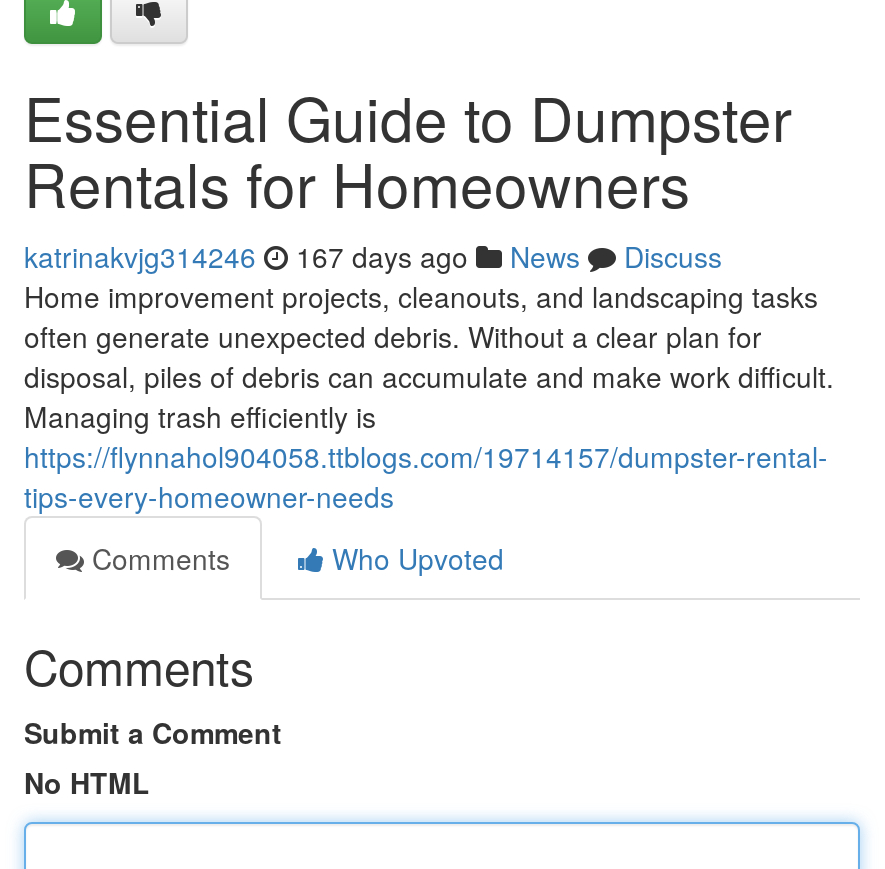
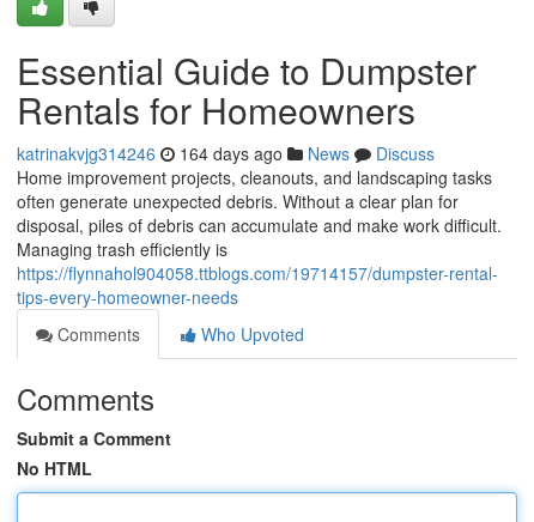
- katrinakvjg314246 167 days ago News Discuss
+ katrinakvjg314246 164 days ago News Discuss
